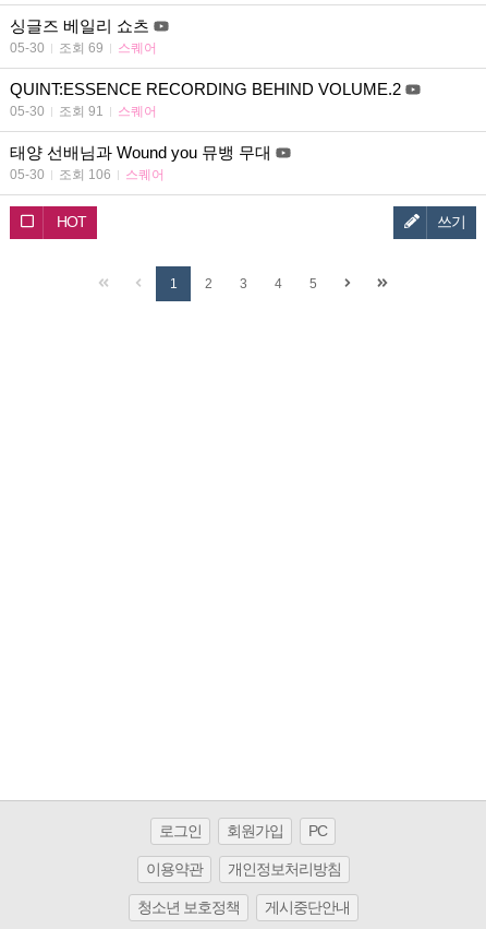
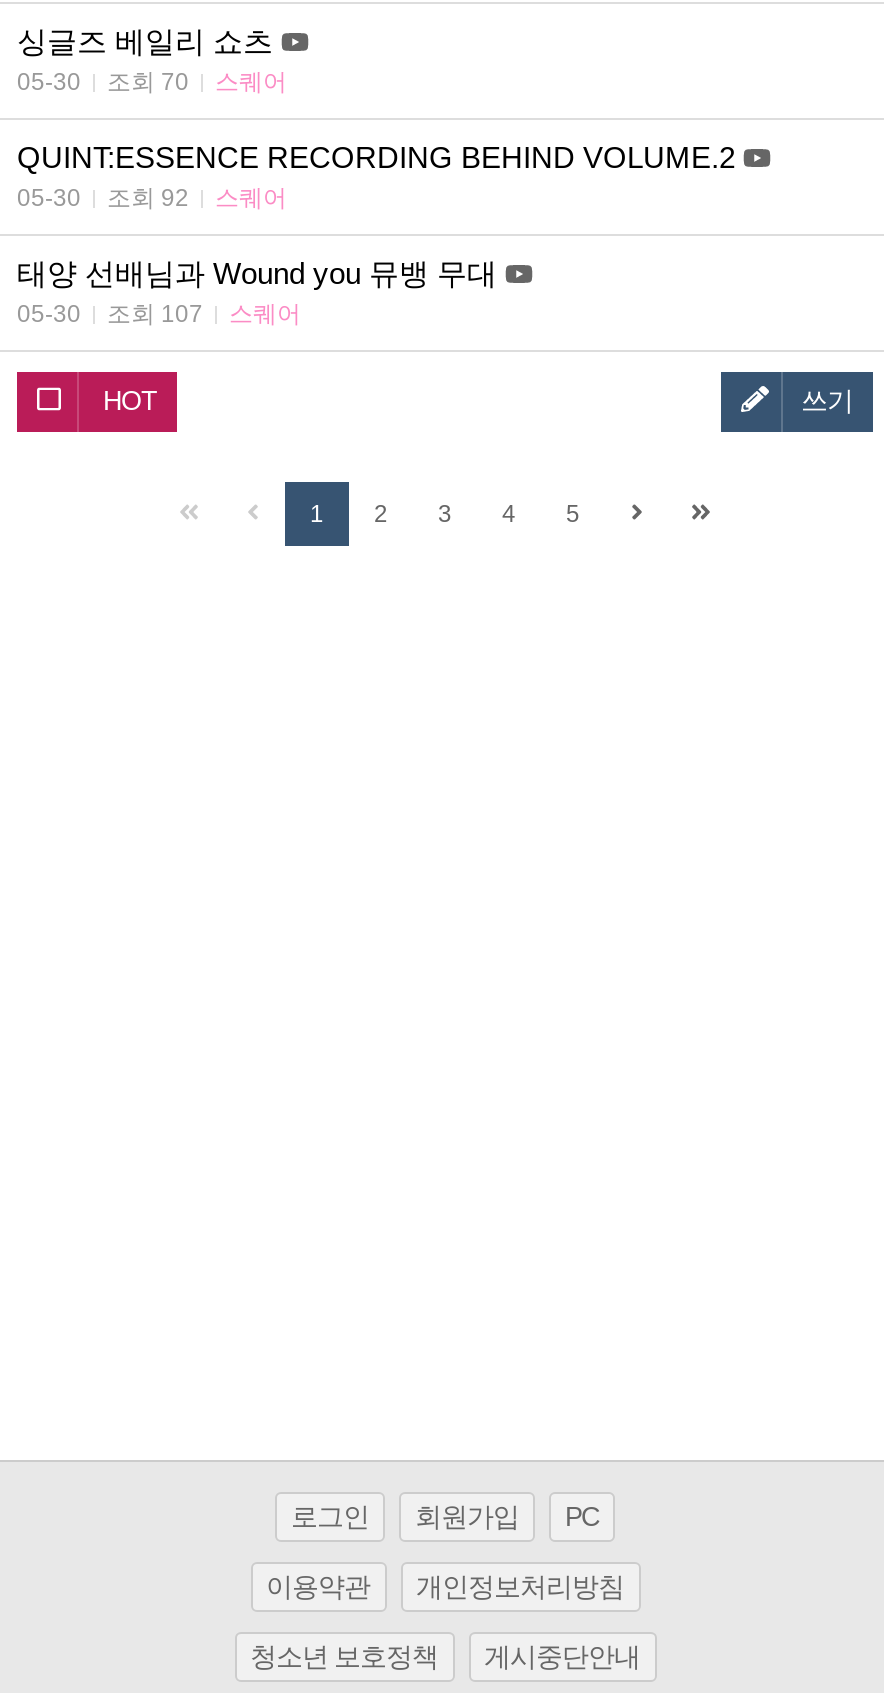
- 05-30 조회 69 스퀘어
+ 05-30 조회 70 스퀘어

- 05-30 조회 91 스퀘어
+ 05-30 조회 92 스퀘어

- 05-30 조회 106 스퀘어
+ 05-30 조회 107 스퀘어
